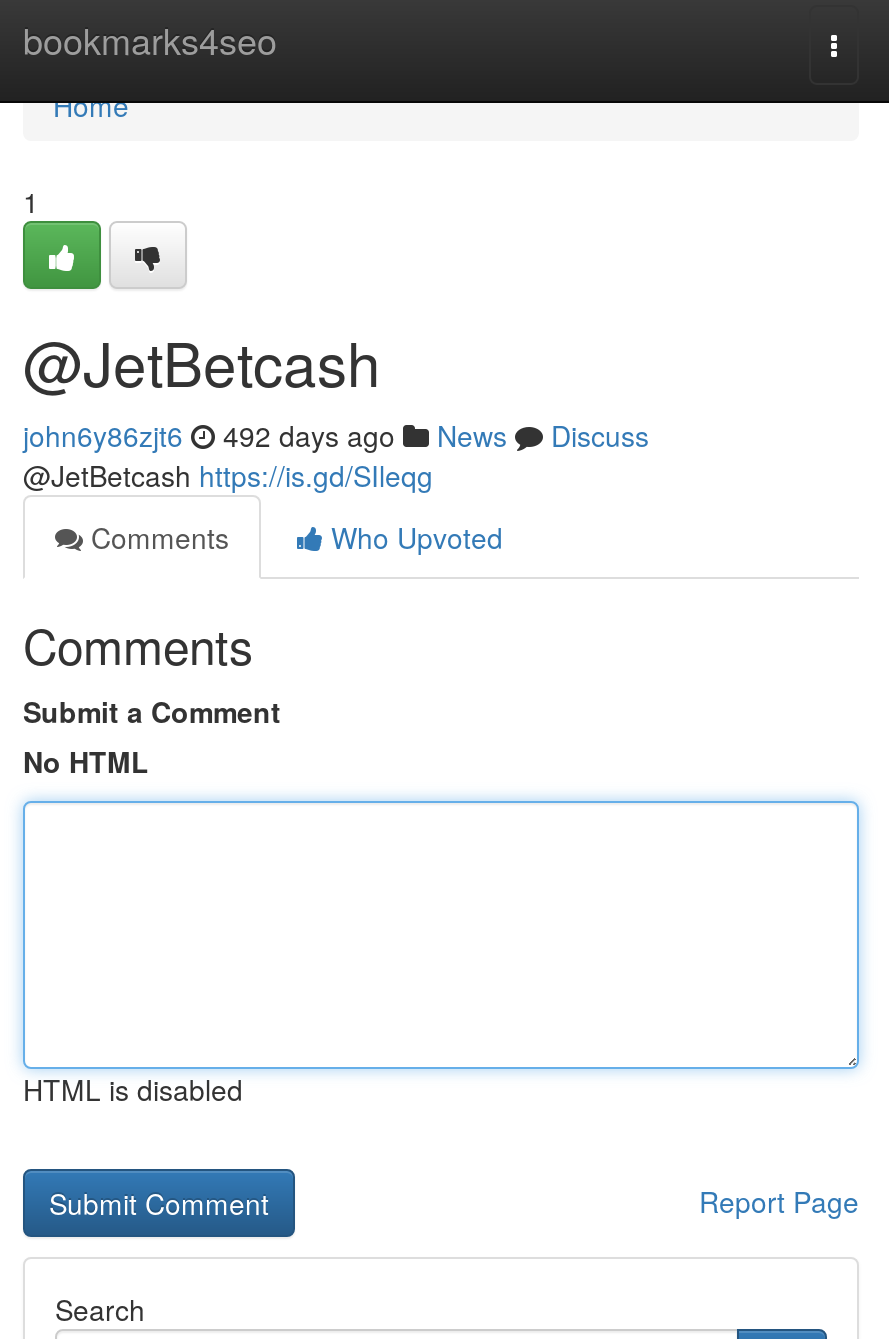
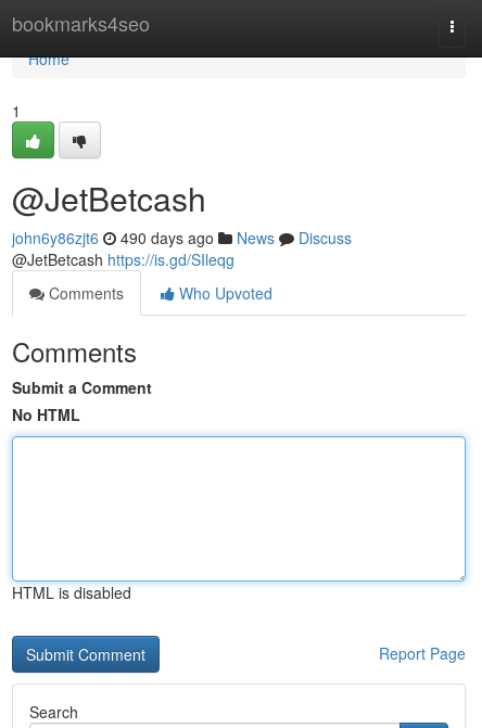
- john6y86zjt6 492 days ago News Discuss
+ john6y86zjt6 490 days ago News Discuss
